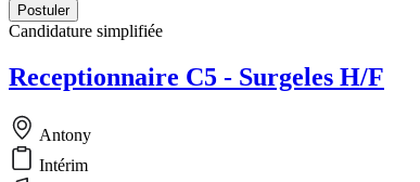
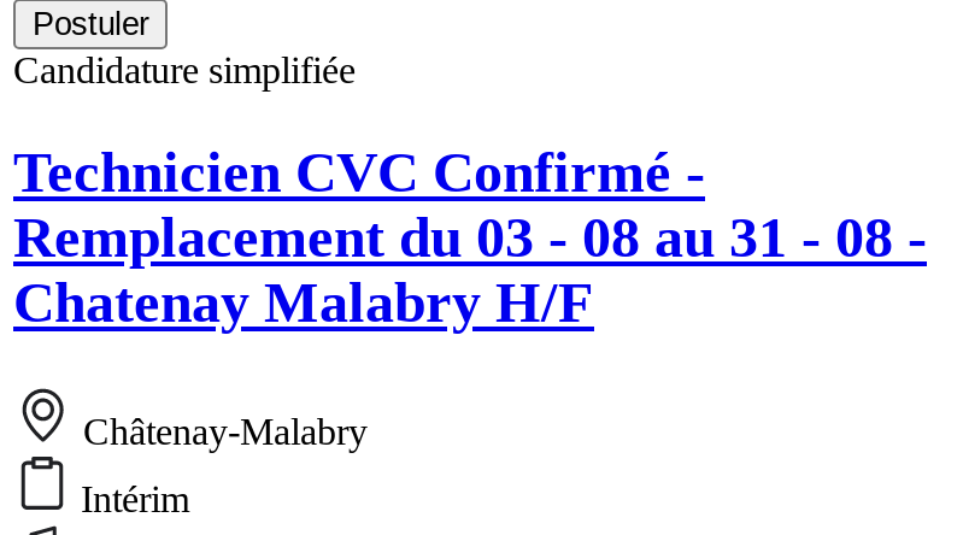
- Receptionnaire C5 - Surgeles H/F
+ Technicien CVC Confirmé -
+ Remplacement du 03 - 08 au 31 - 08 -
+ Chatenay Malabry H/F

- Antony
+ Châtenay-Malabry
